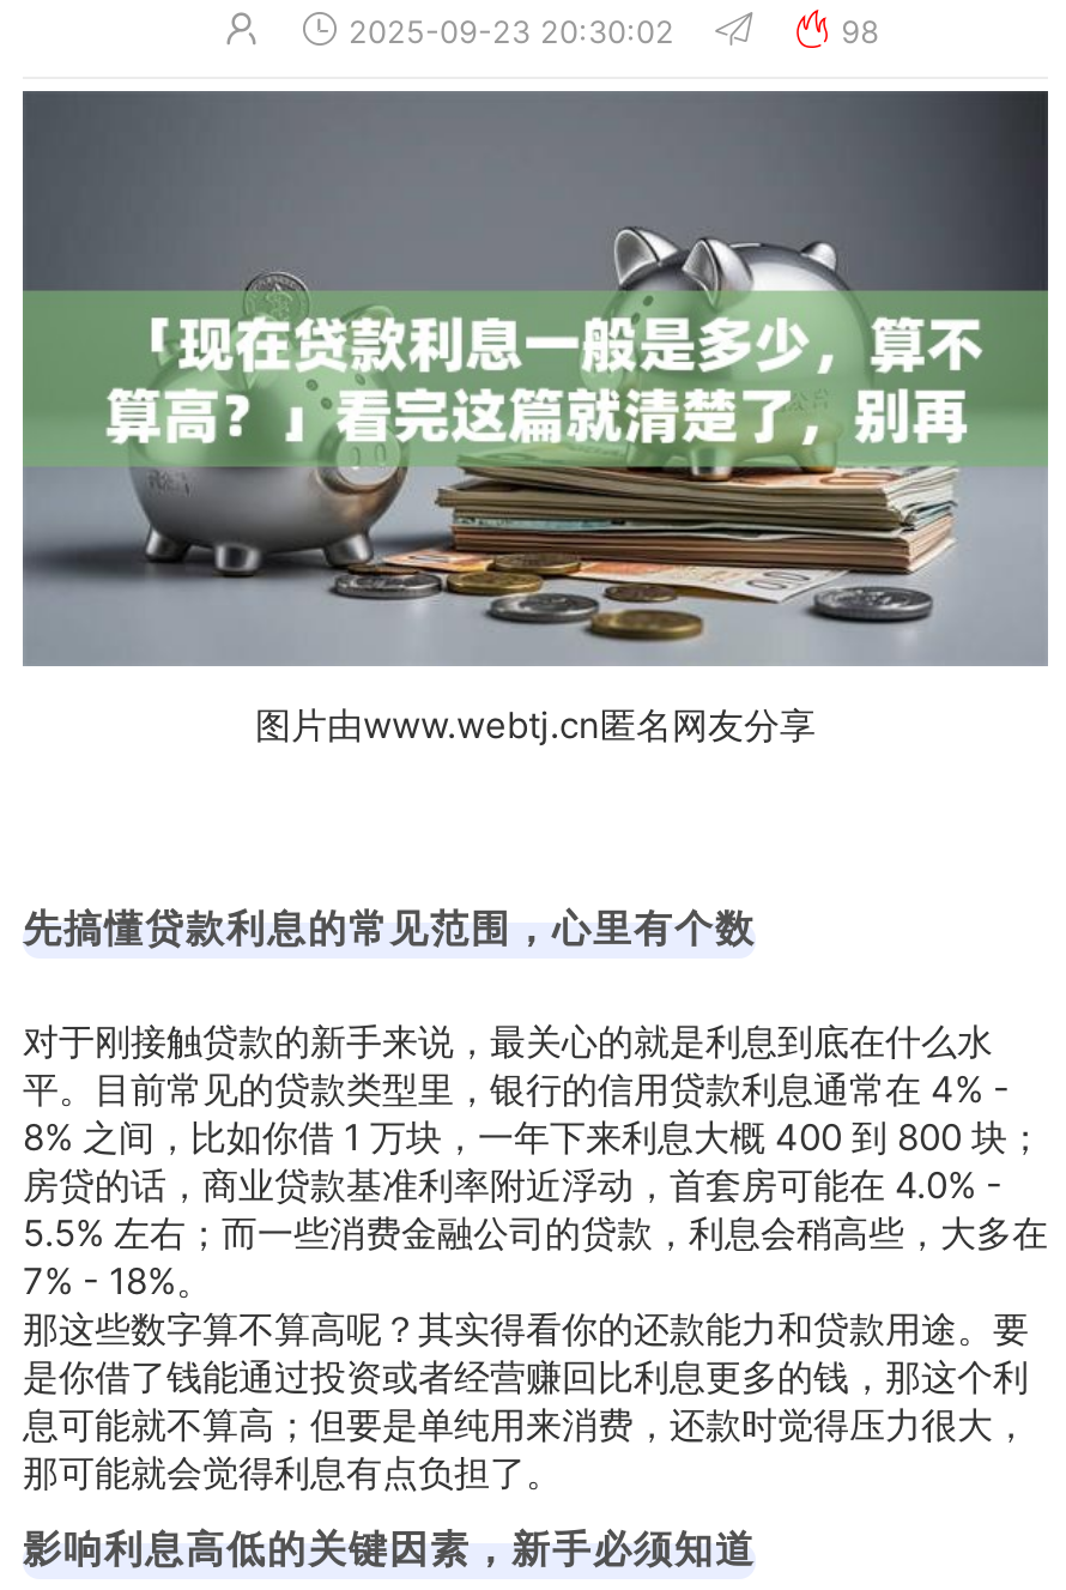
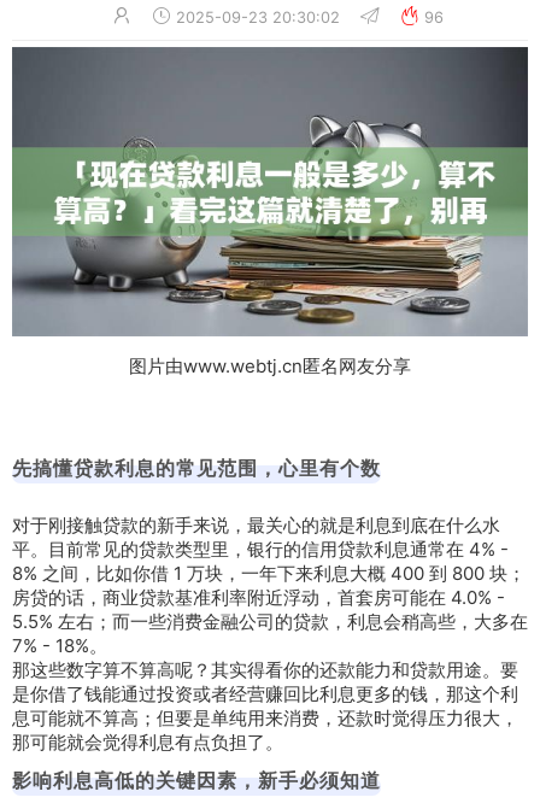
- 98
+ 96
